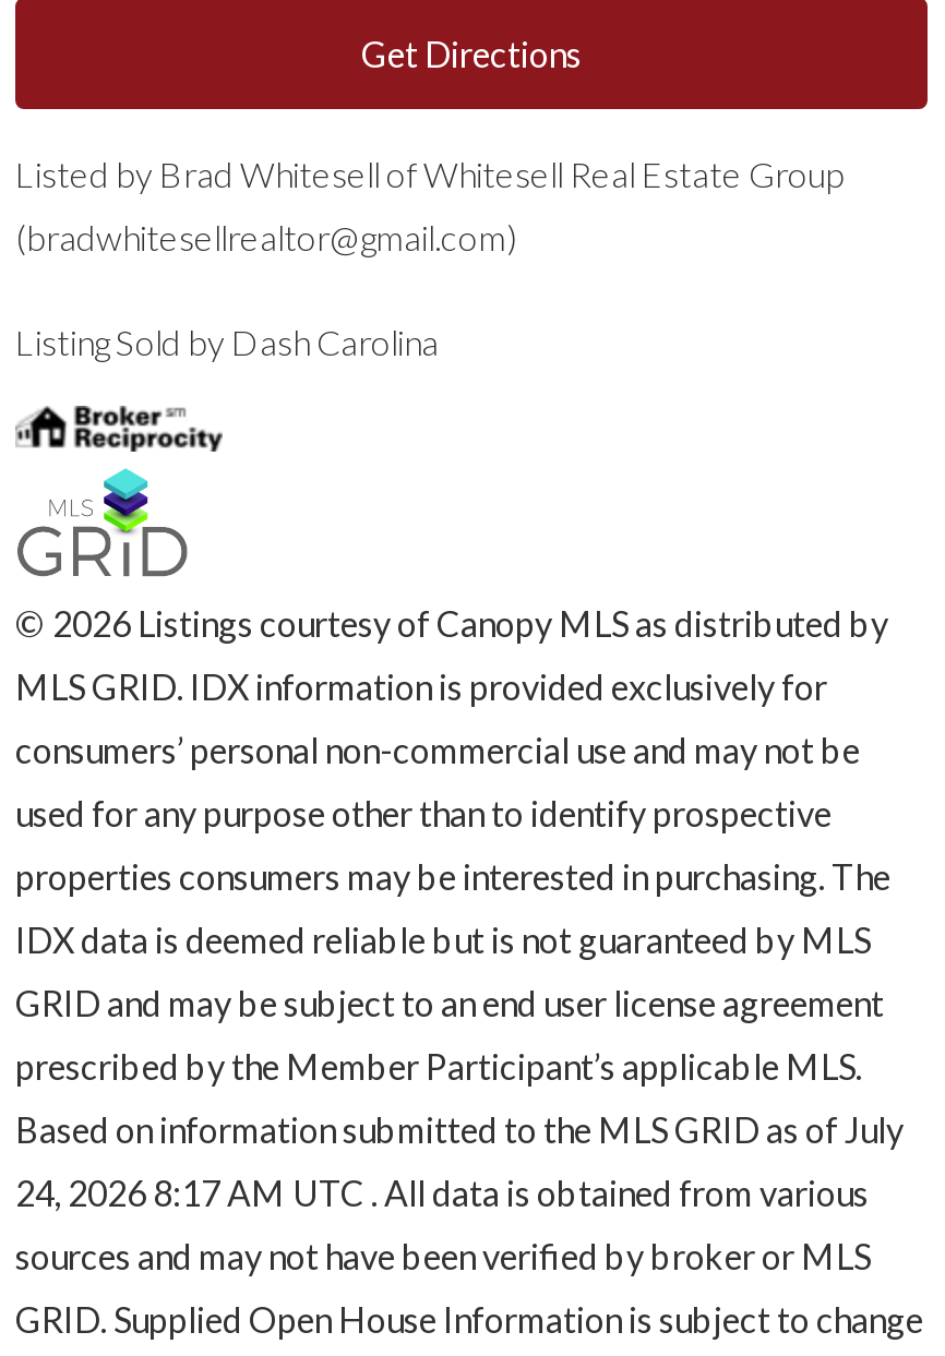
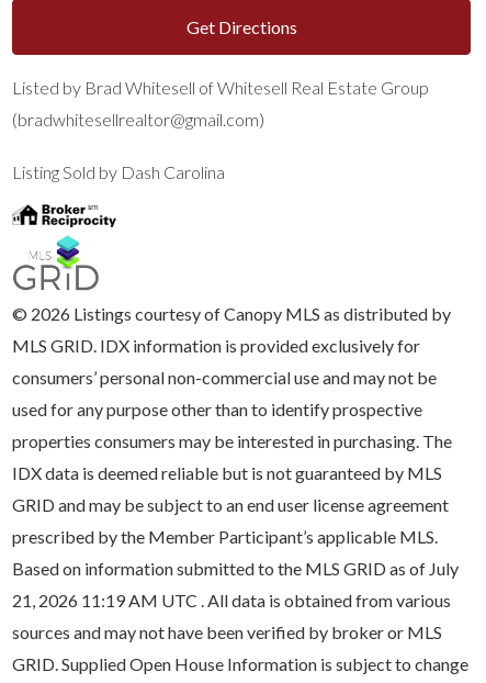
- 24, 2026 8:17 AM UTC . All data is obtained from various
+ 21, 2026 11:19 AM UTC . All data is obtained from various
